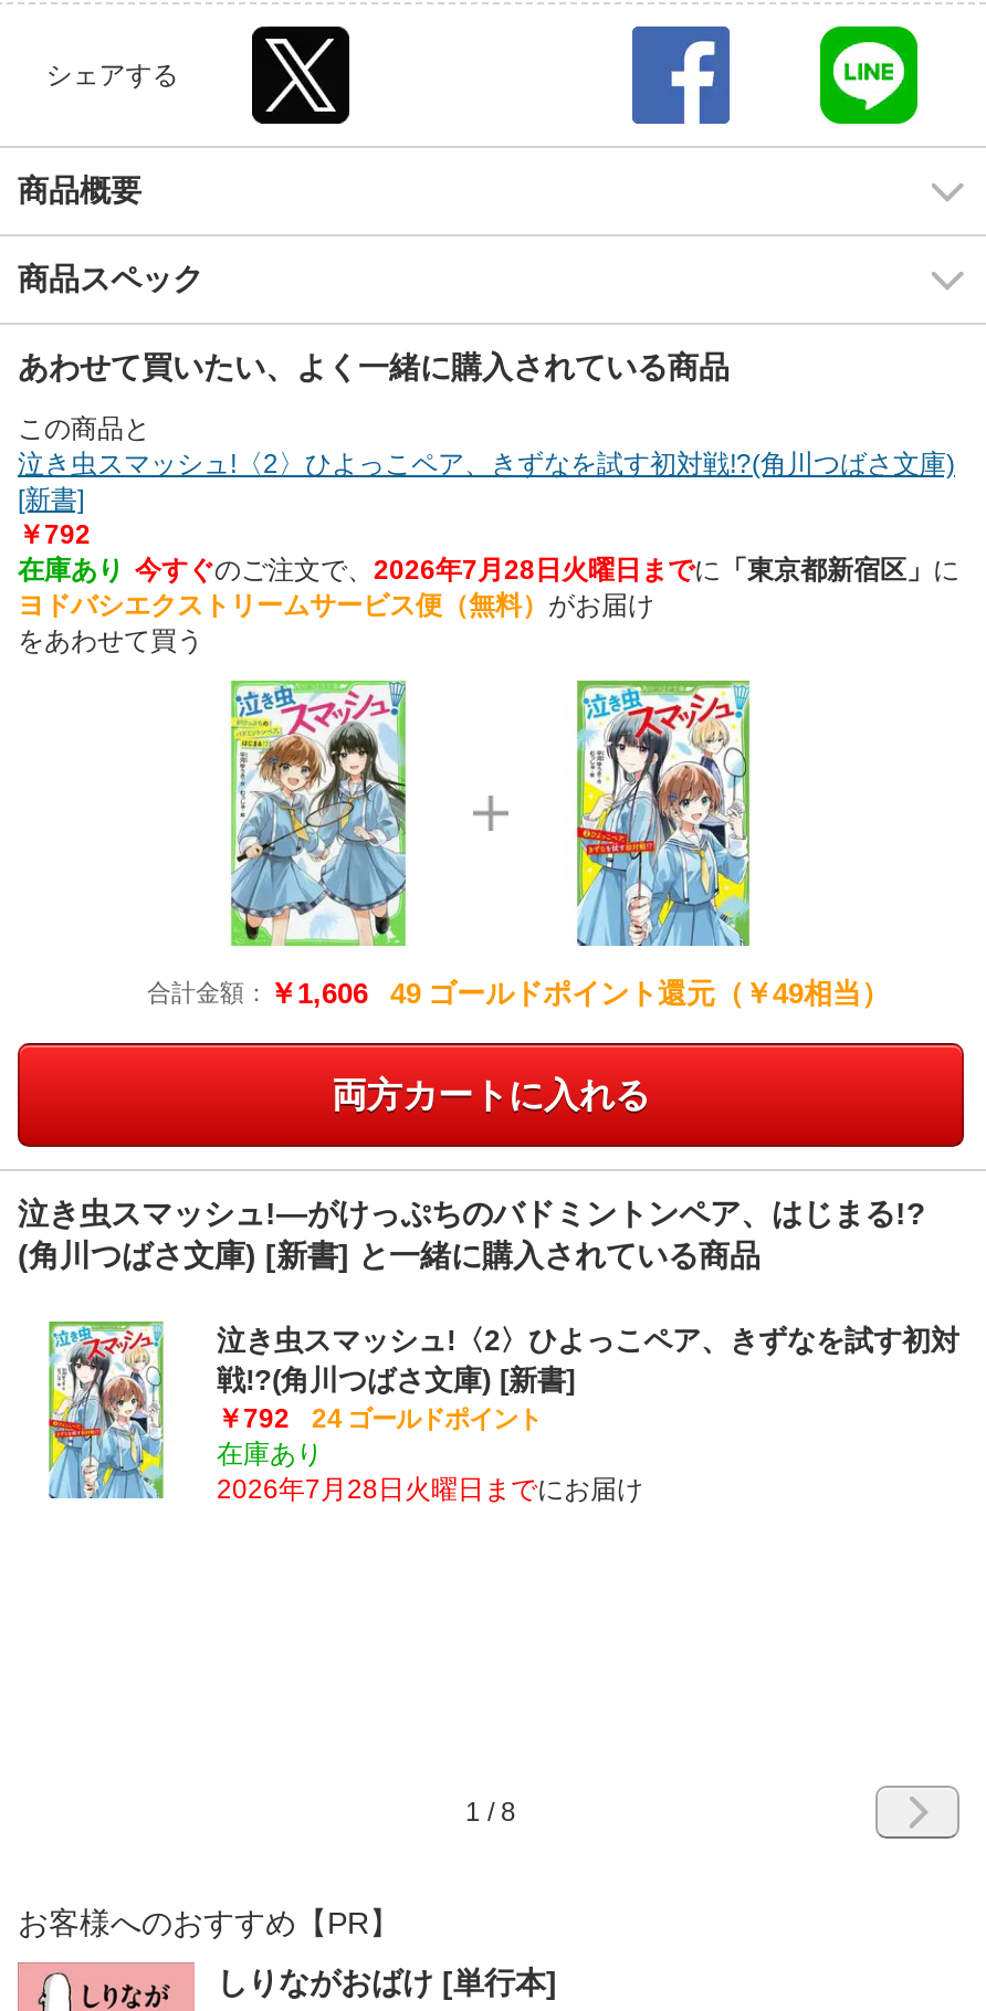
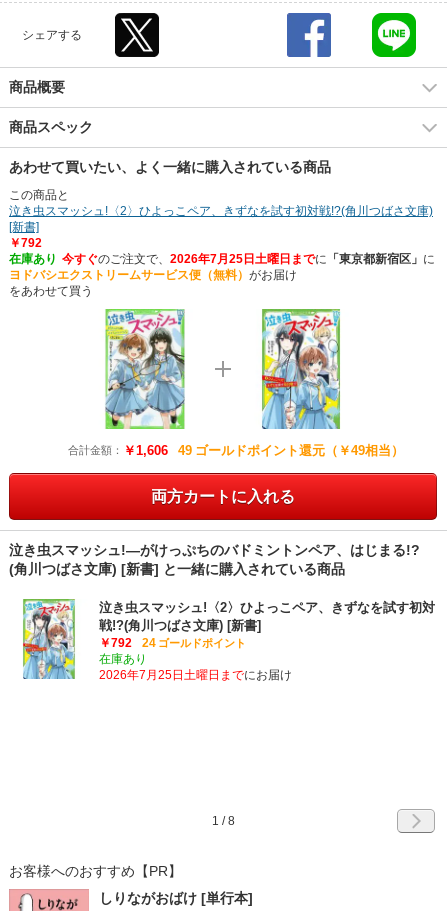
- 在庫あり 今すぐのご注文で、2026年7月28日火曜日までに「東京都新宿区」に
+ 在庫あり 今すぐのご注文で、2026年7月25日土曜日までに「東京都新宿区」に

- 2026年7月28日火曜日までにお届け
+ 2026年7月25日土曜日までにお届け
